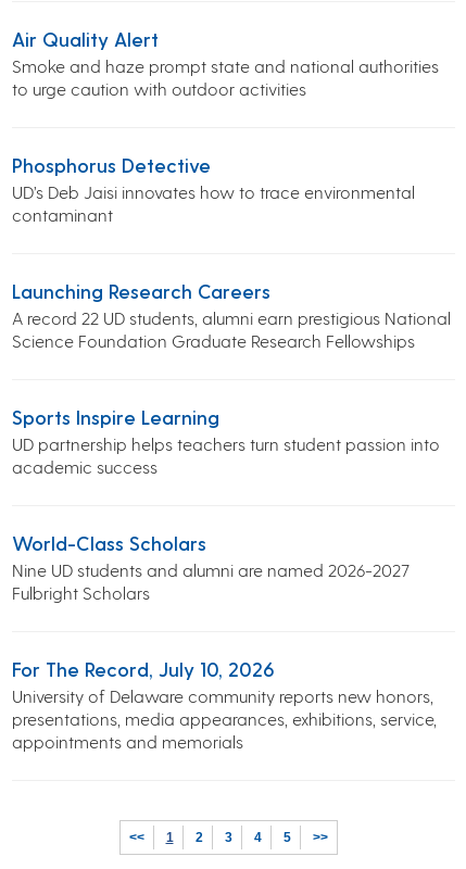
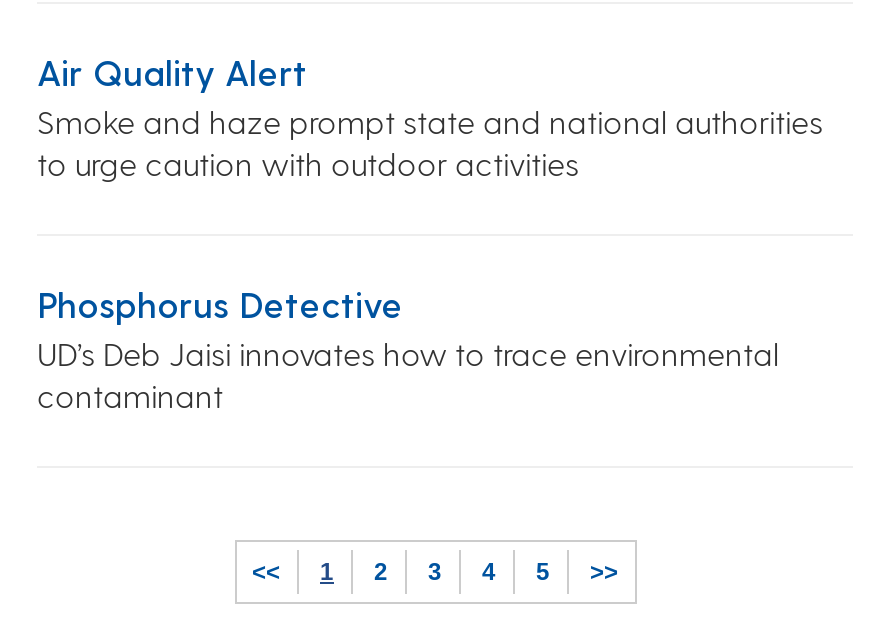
- Launching Research Careers
- A record 22 UD students, alumni earn prestigious National
- Science Foundation Graduate Research Fellowships
- Sports Inspire Learning
- UD partnership helps teachers turn student passion into
- academic success
- World-Class Scholars
- Nine UD students and alumni are named 2026-2027
- Fulbright Scholars
- For The Record, July 10, 2026
- University of Delaware community reports new honors,
- presentations, media appearances, exhibitions, service,
- appointments and memorials
